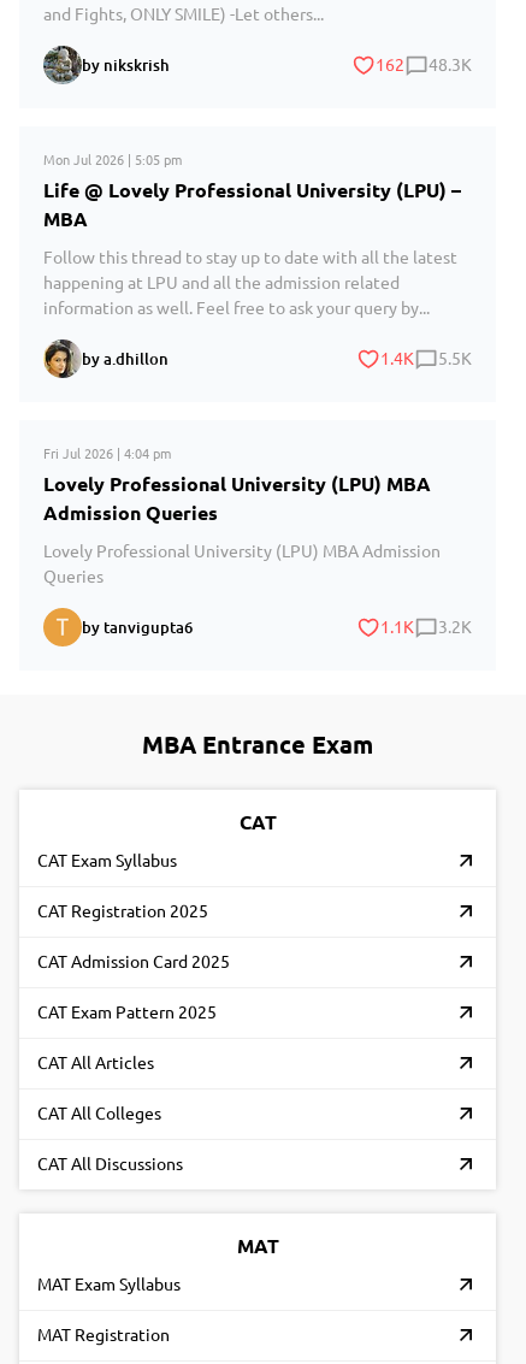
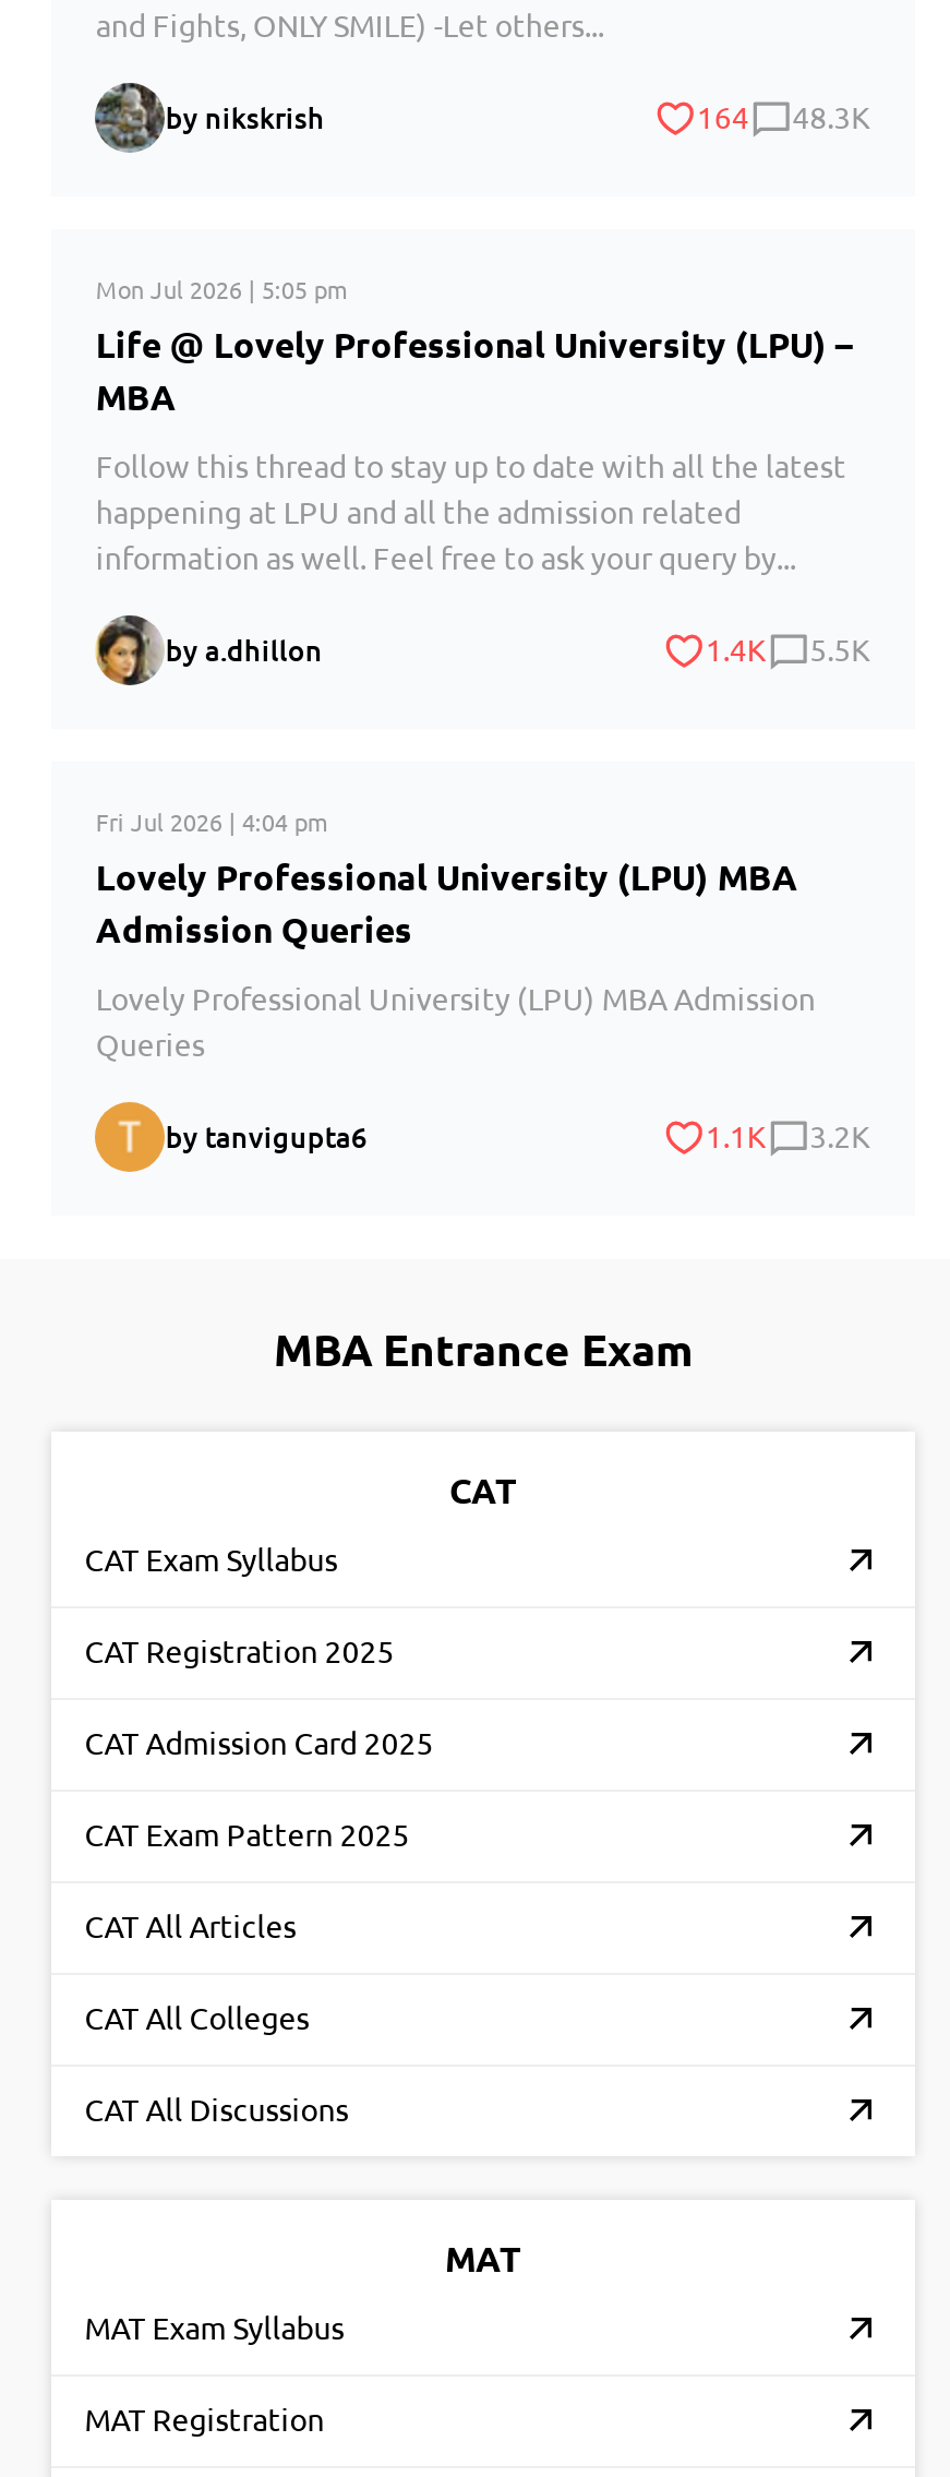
- 162 48.3K
+ 164 48.3K
